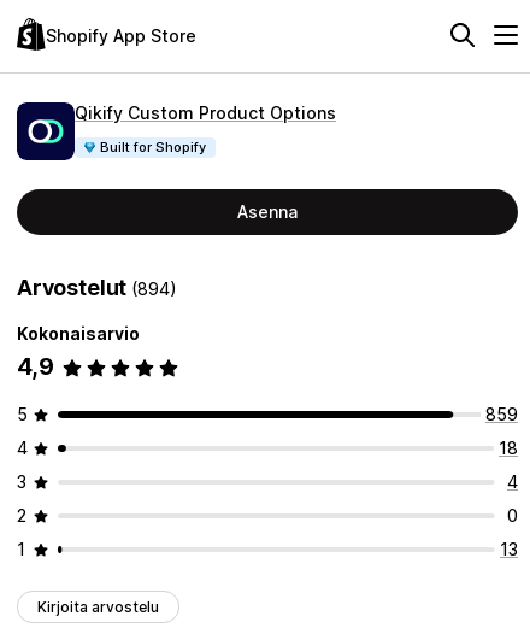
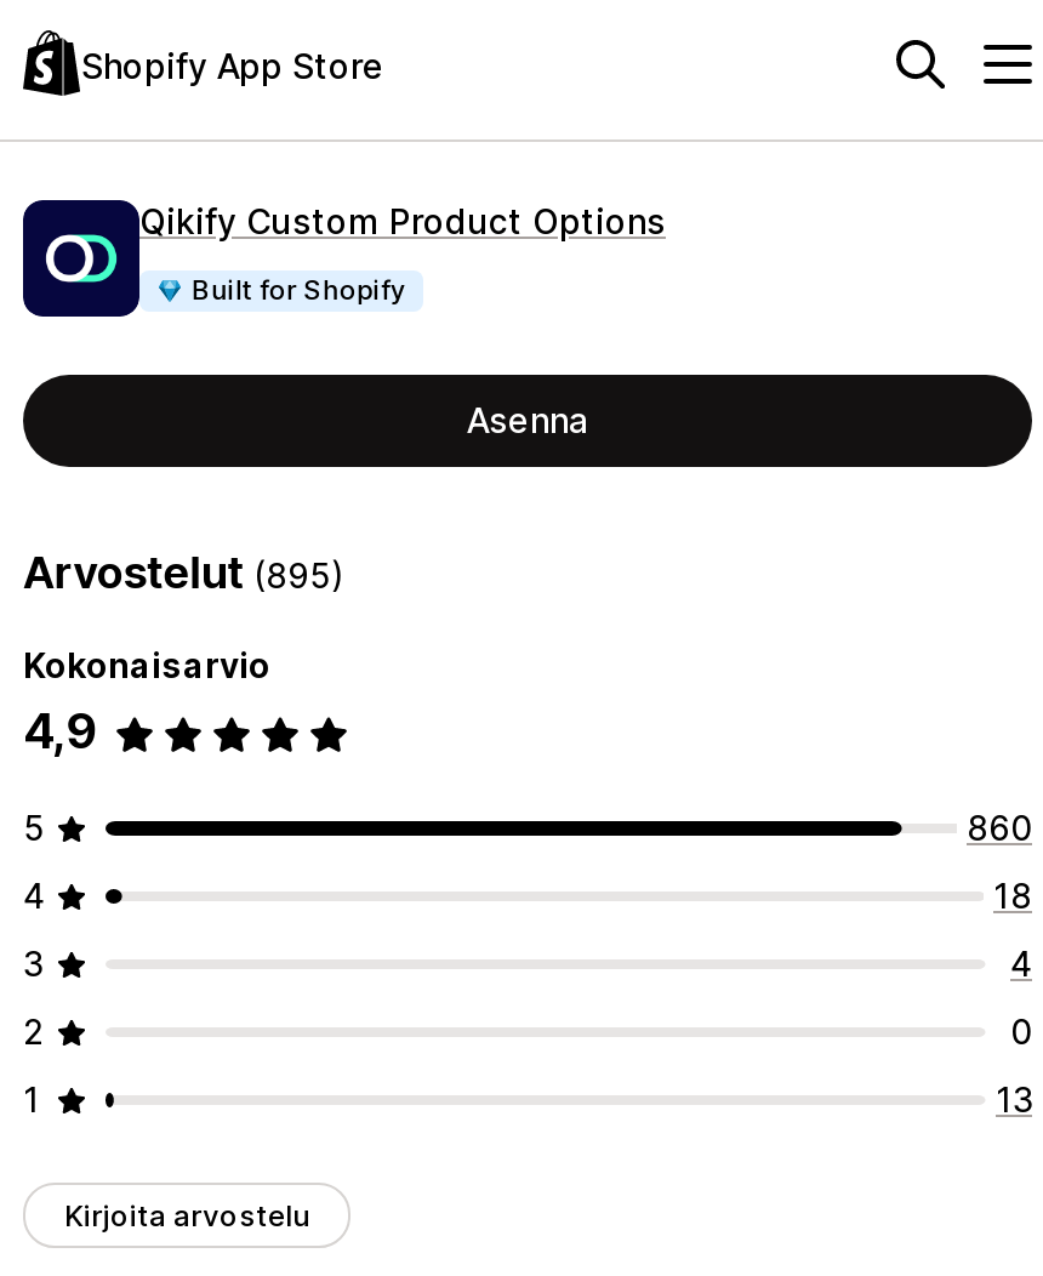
- Arvostelut (894)
+ Arvostelut (895)

- 859
+ 860
